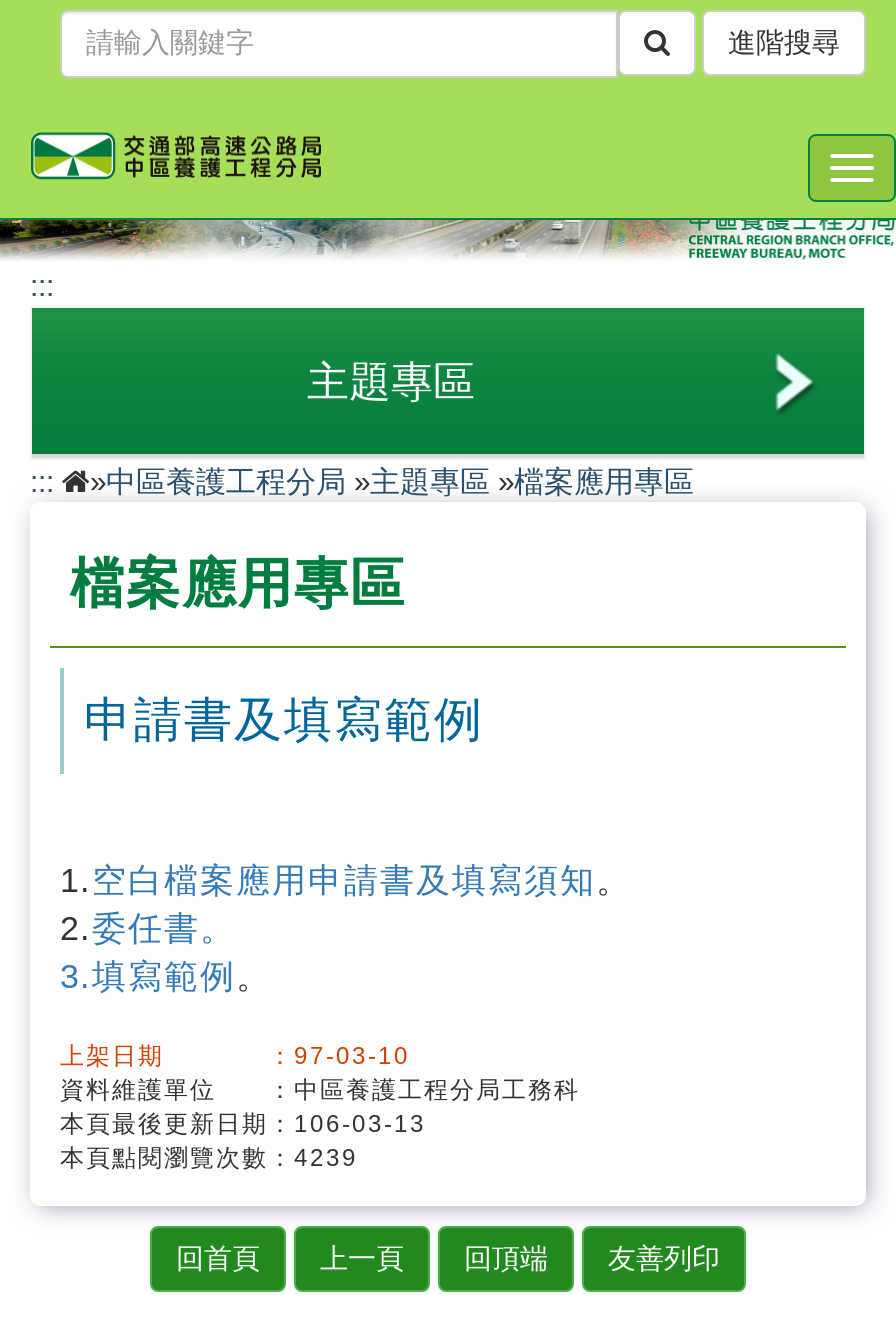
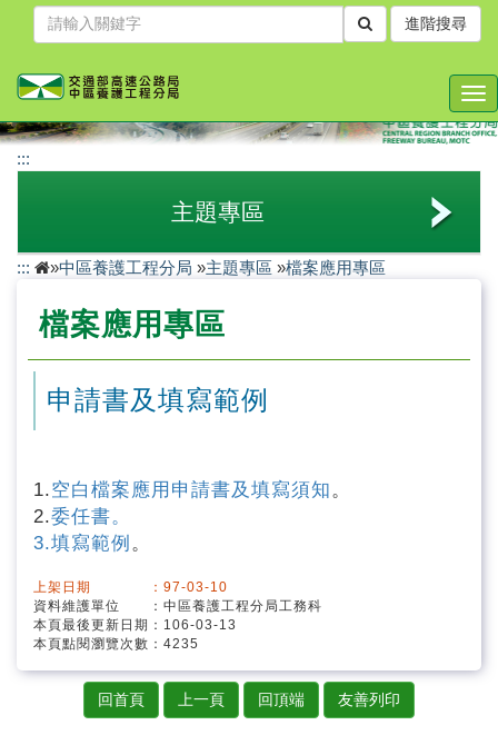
- 本頁點閱瀏覽次數：4239
+ 本頁點閱瀏覽次數：4235
